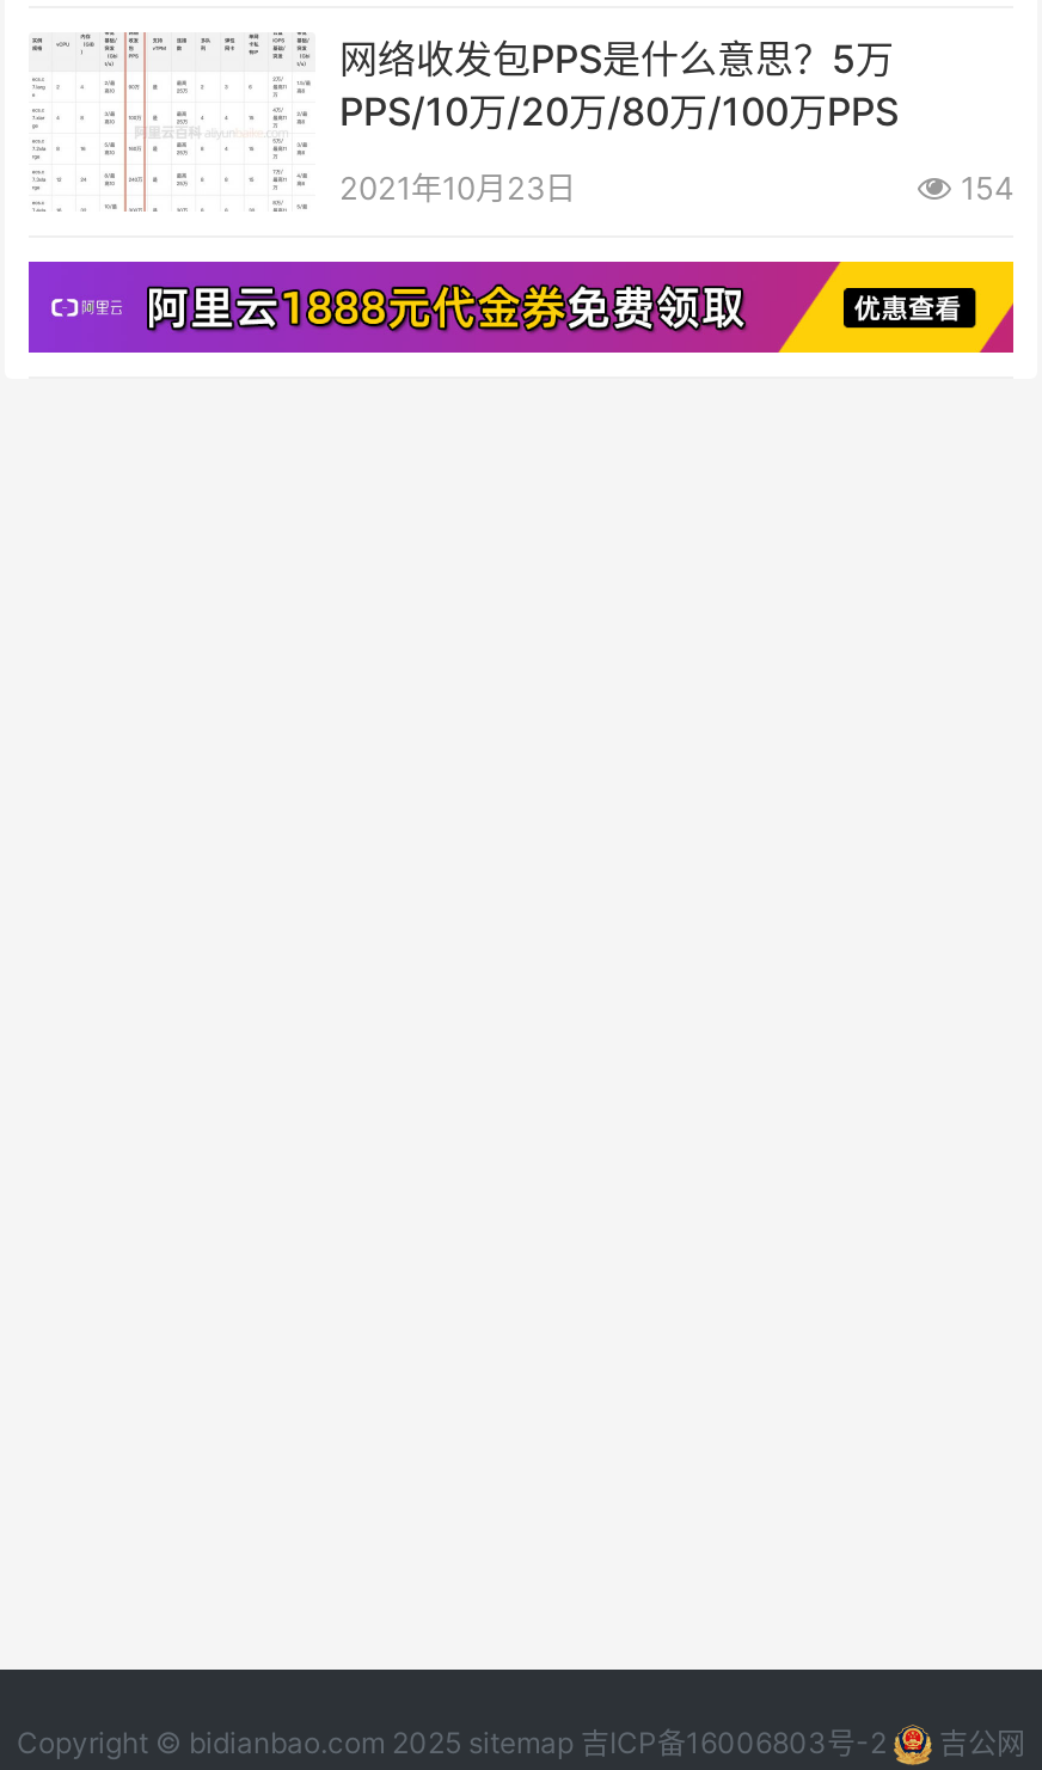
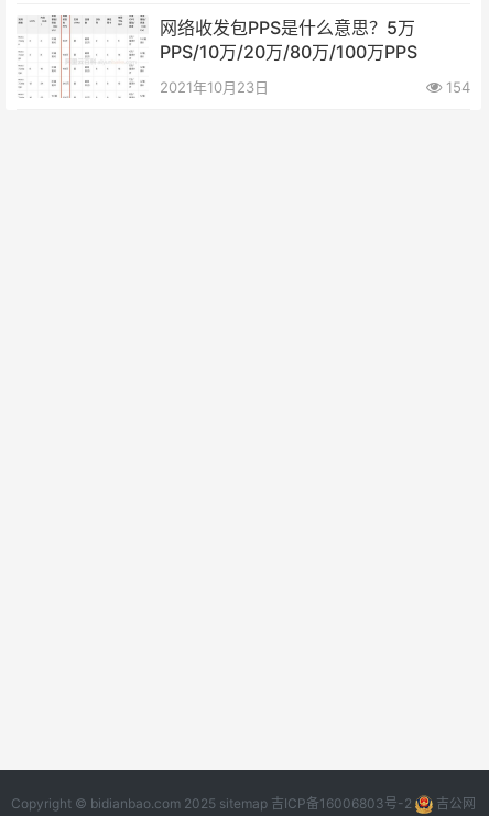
- [image]
